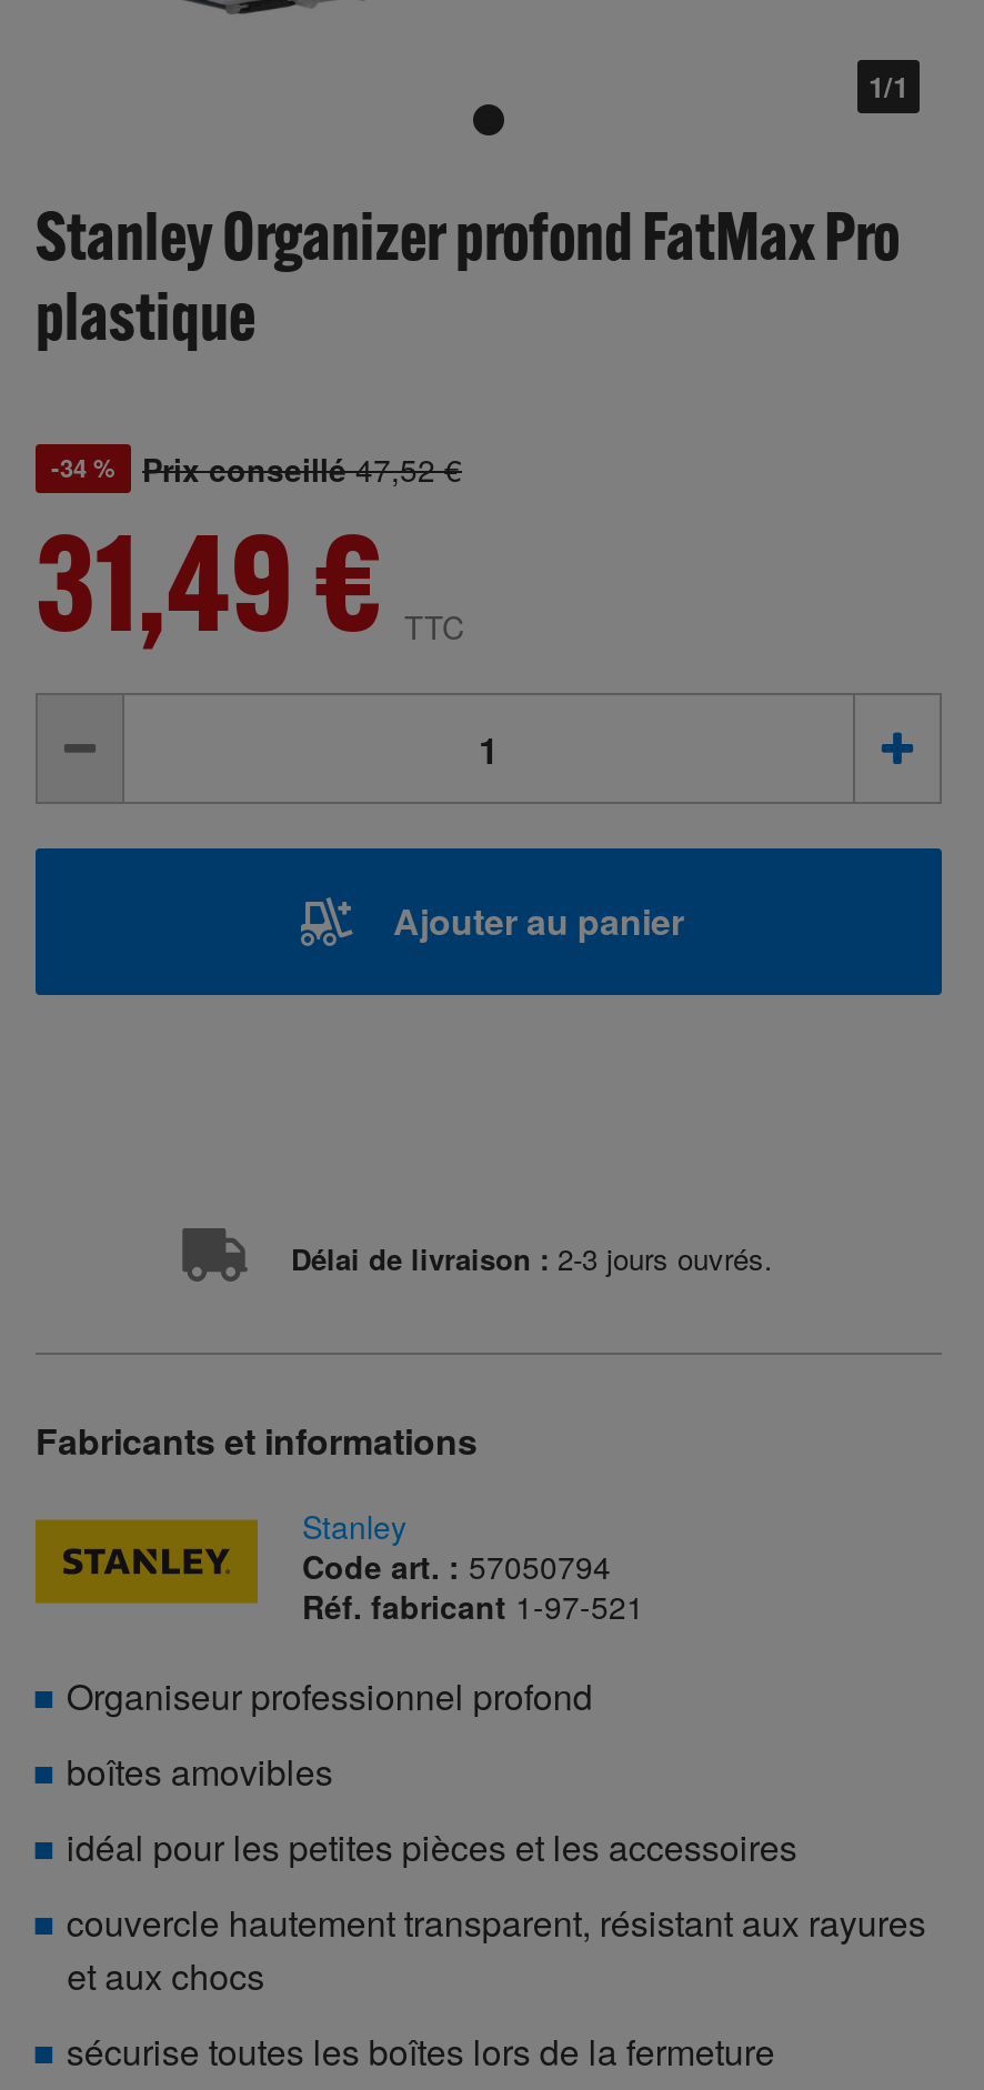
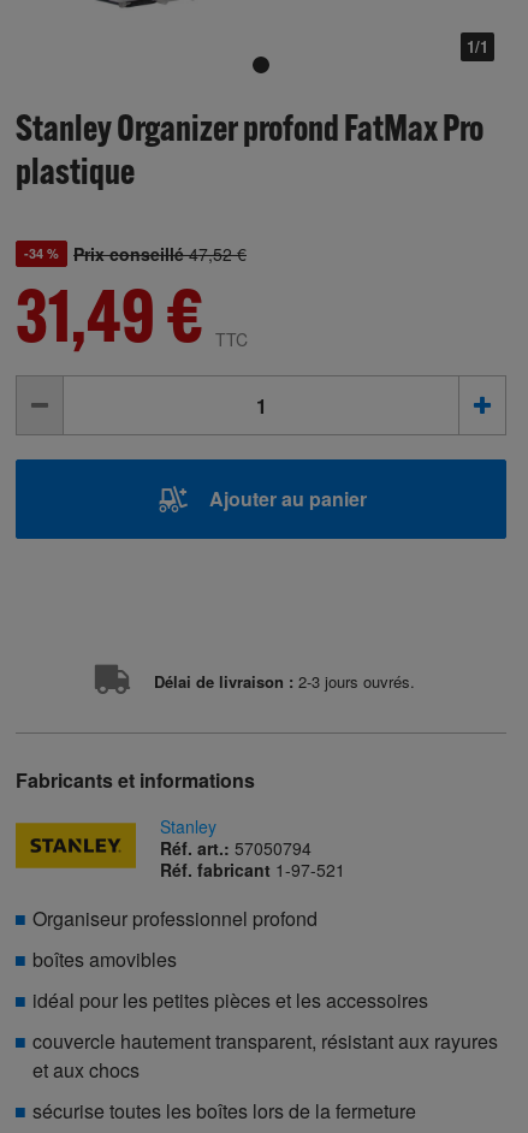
- Code art. : 57050794
+ Réf. art.: 57050794
